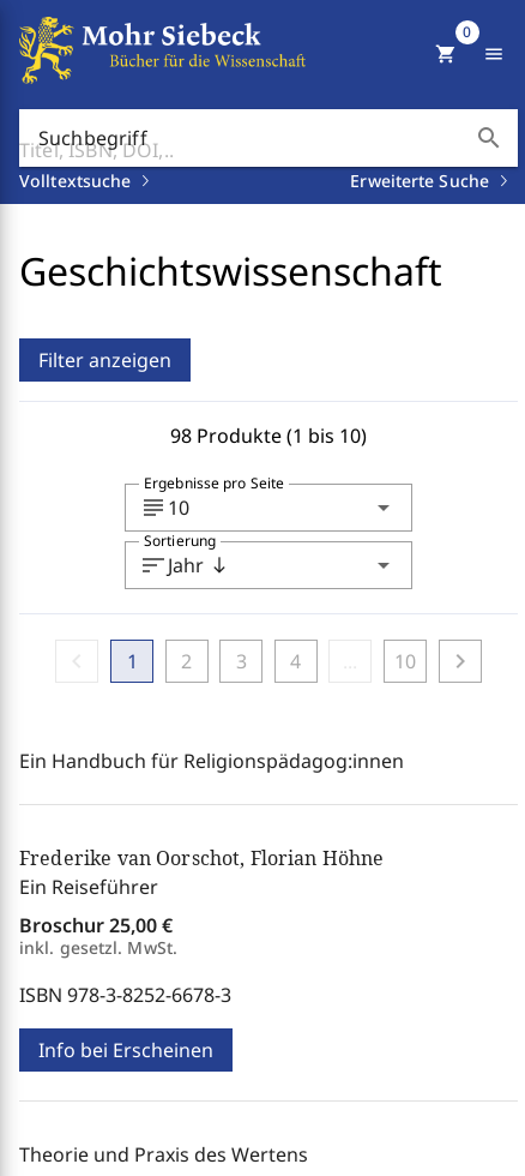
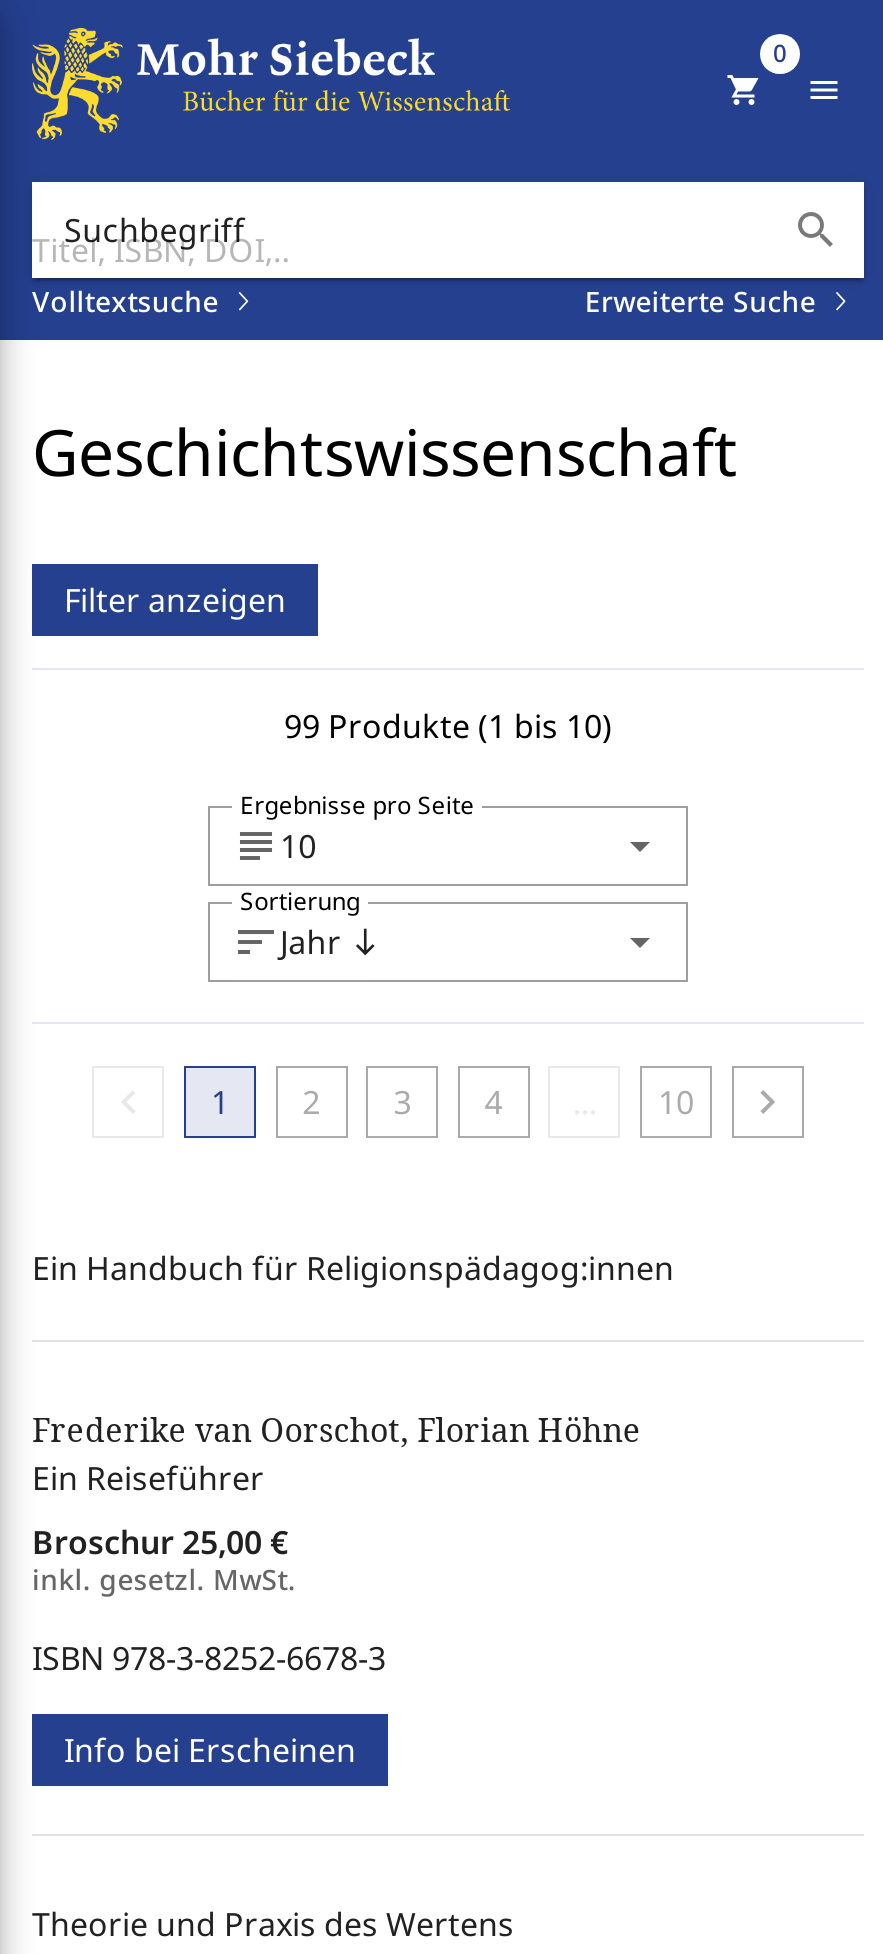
- 98 Produkte (1 bis 10)
+ 99 Produkte (1 bis 10)
